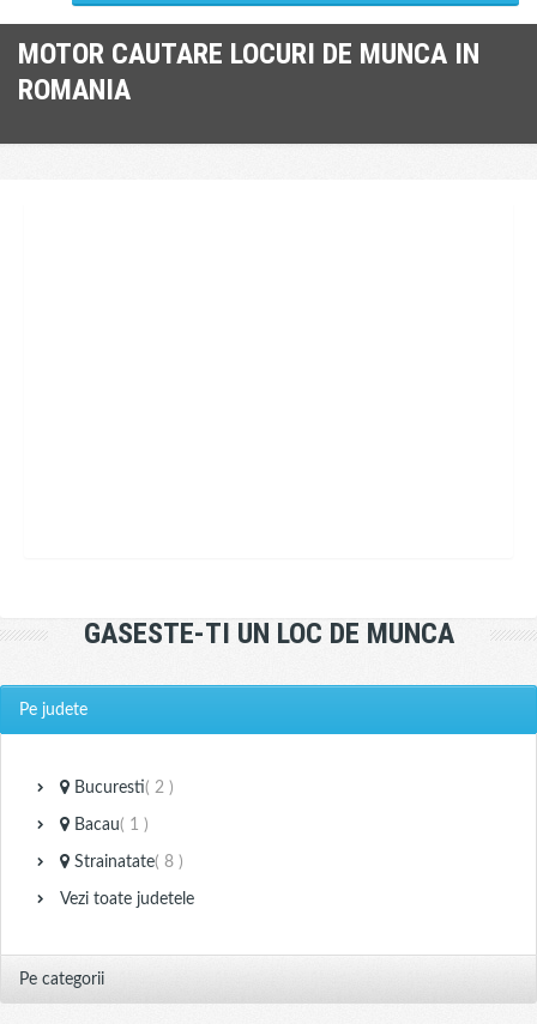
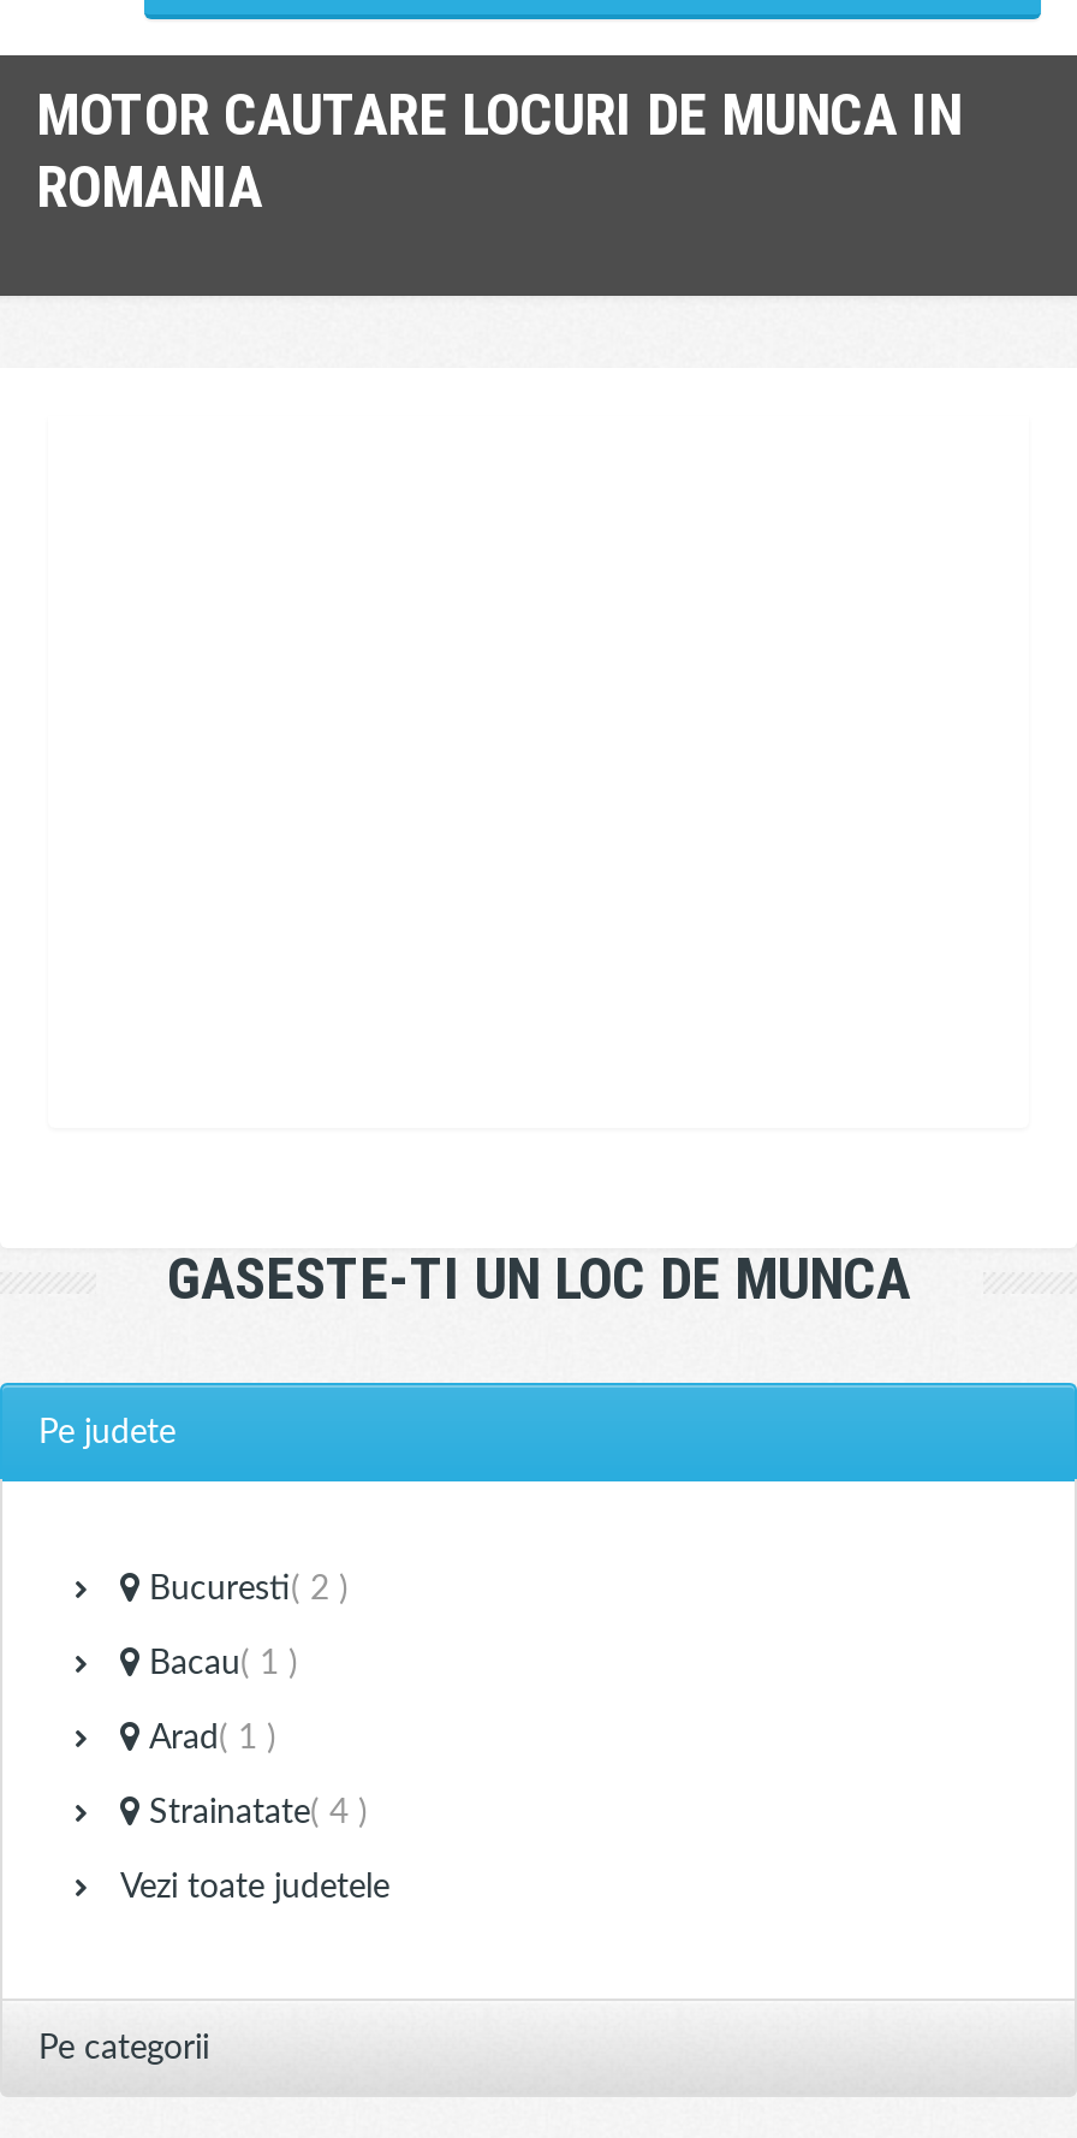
- Strainatate ( 8 )
+ Arad ( 1 )
+ Strainatate ( 4 )
